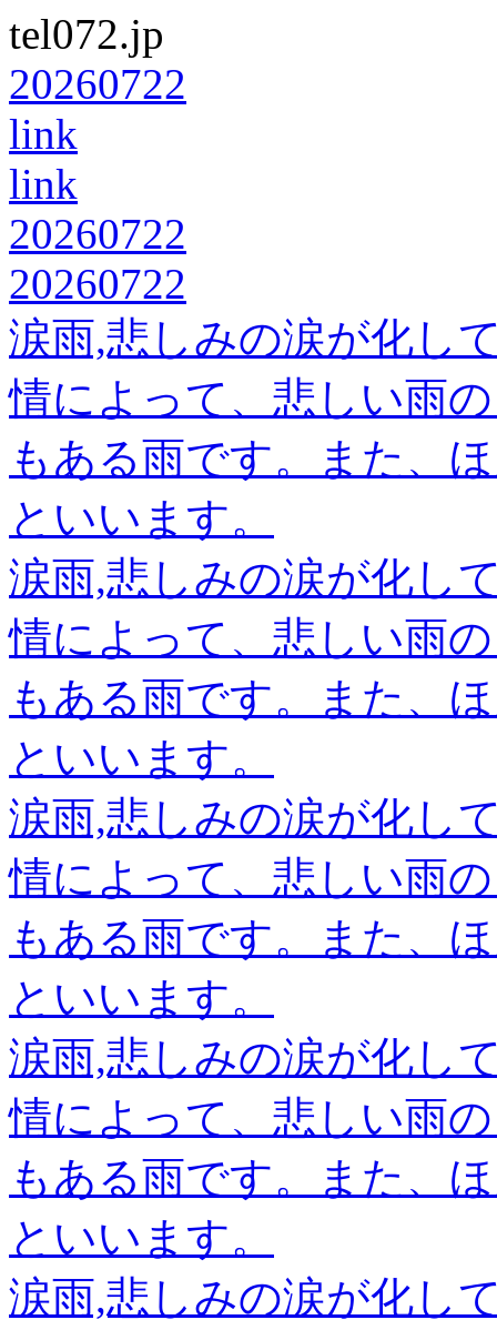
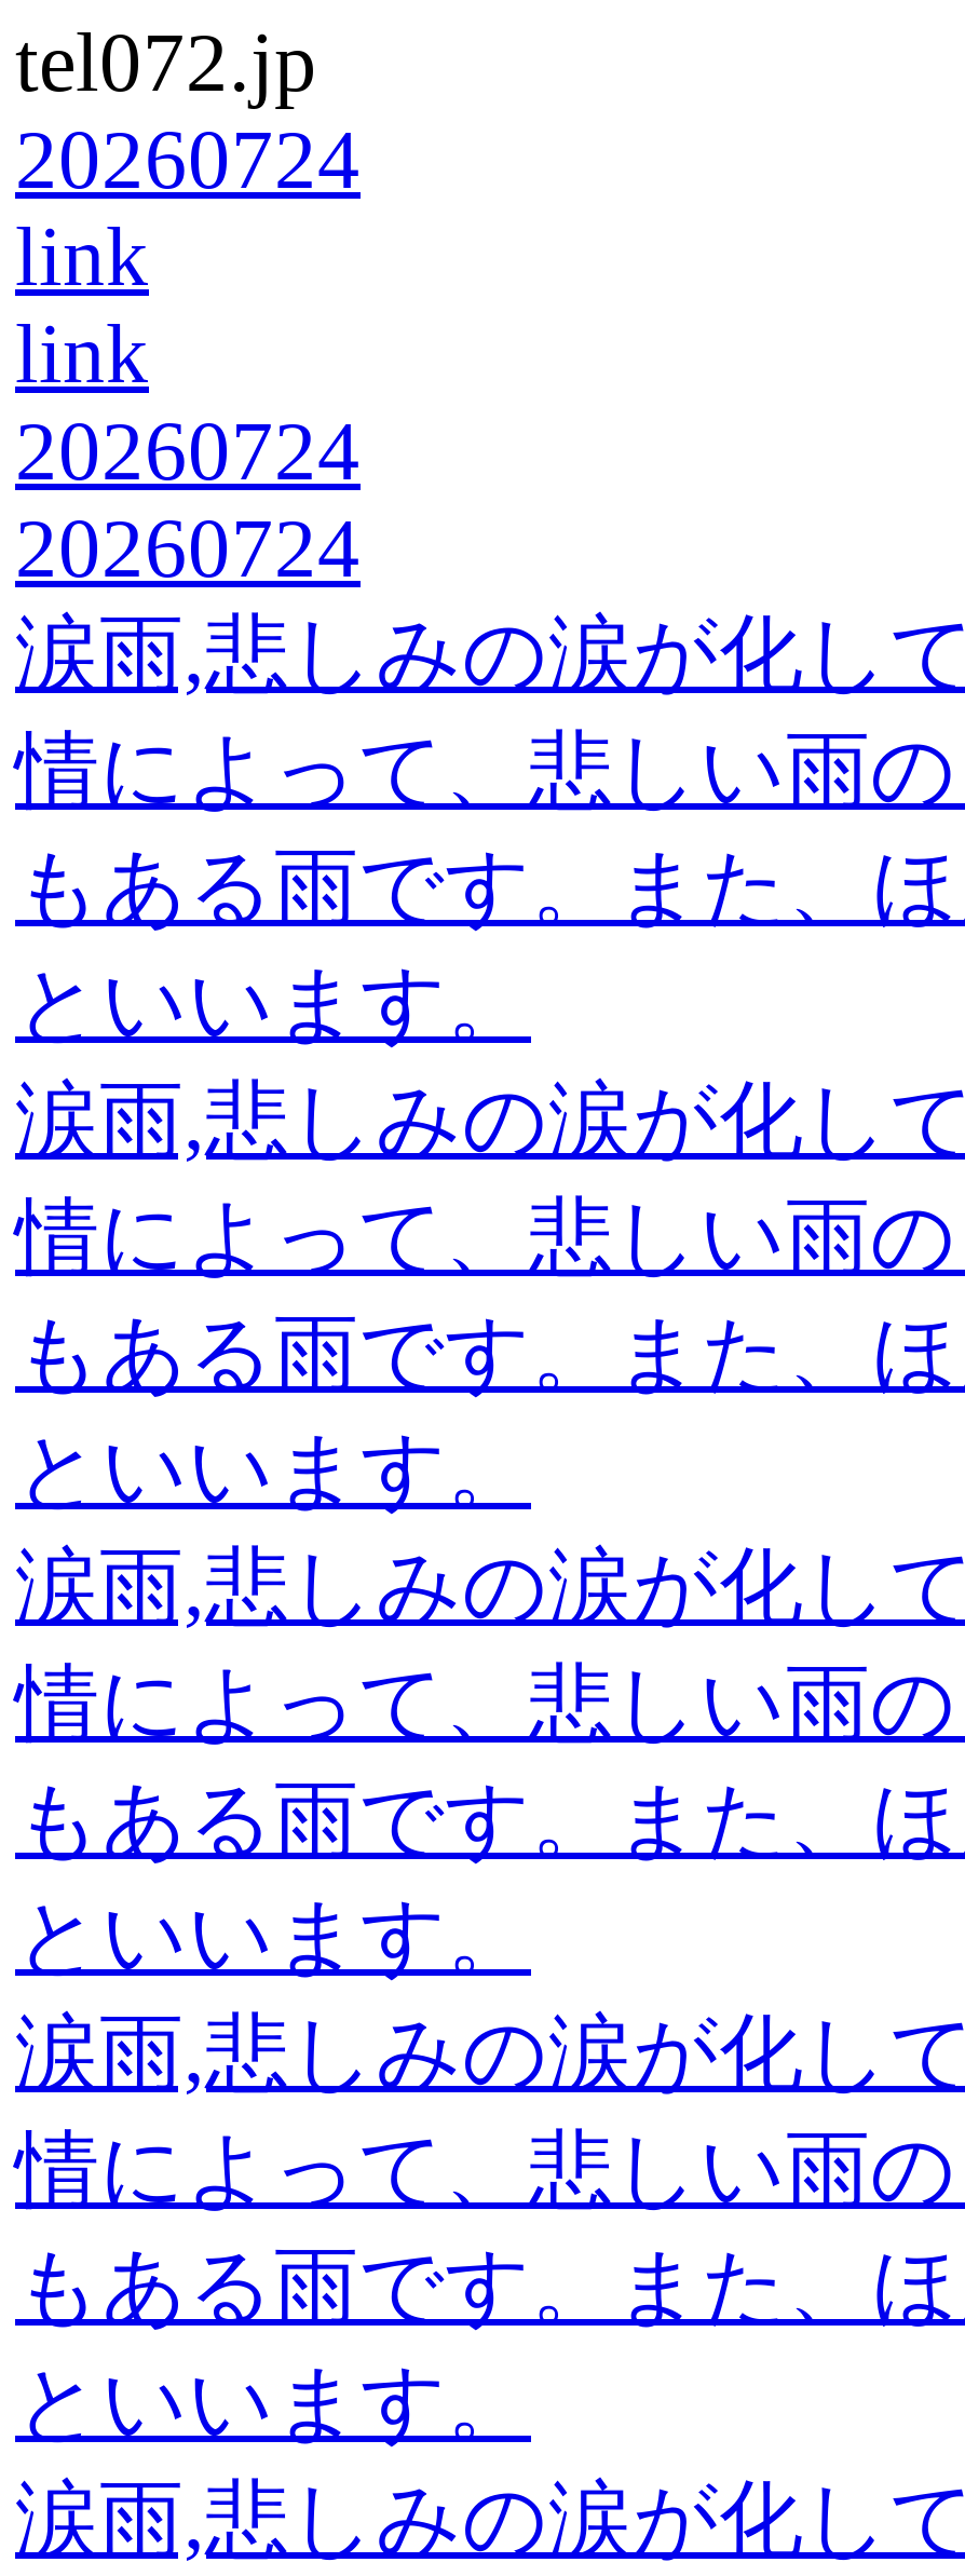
- 20260722
+ 20260724

- 20260722
+ 20260724

- 20260722
+ 20260724
